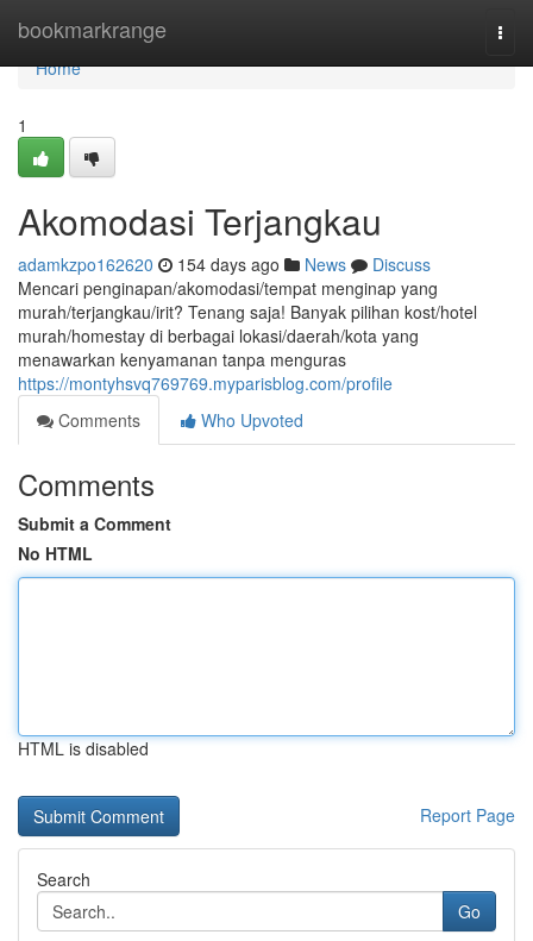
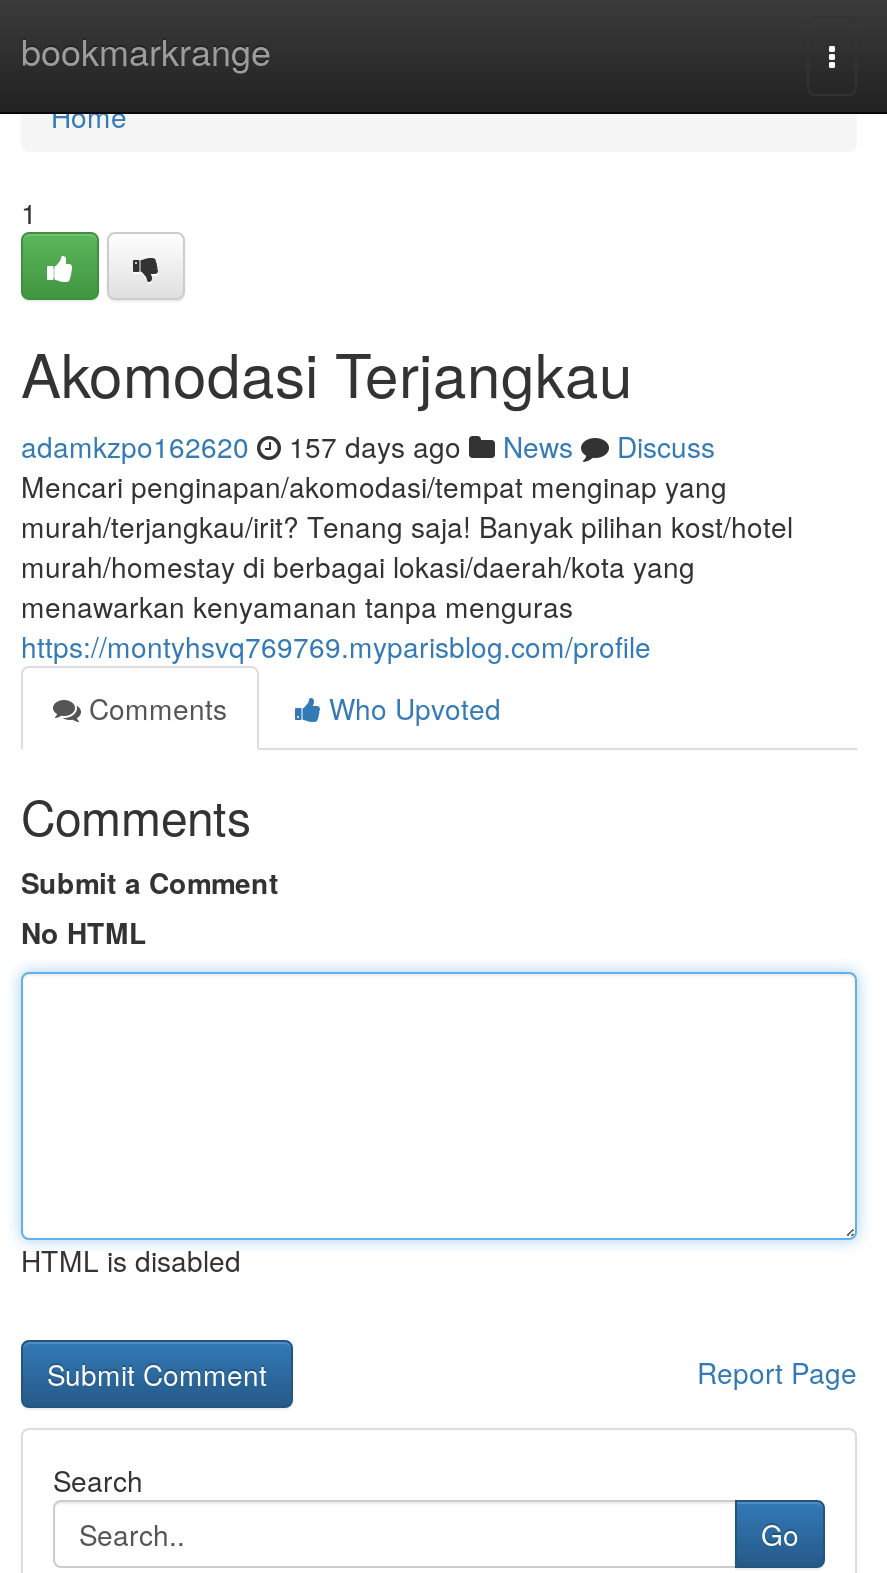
- adamkzpo162620 154 days ago News Discuss
+ adamkzpo162620 157 days ago News Discuss
